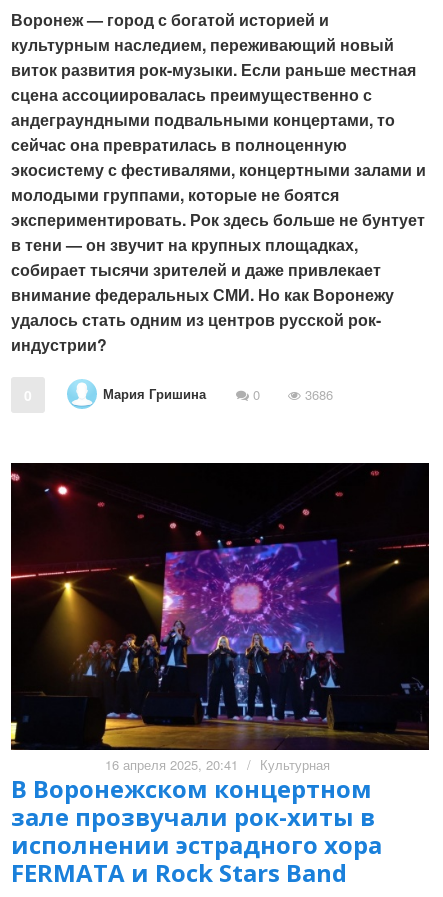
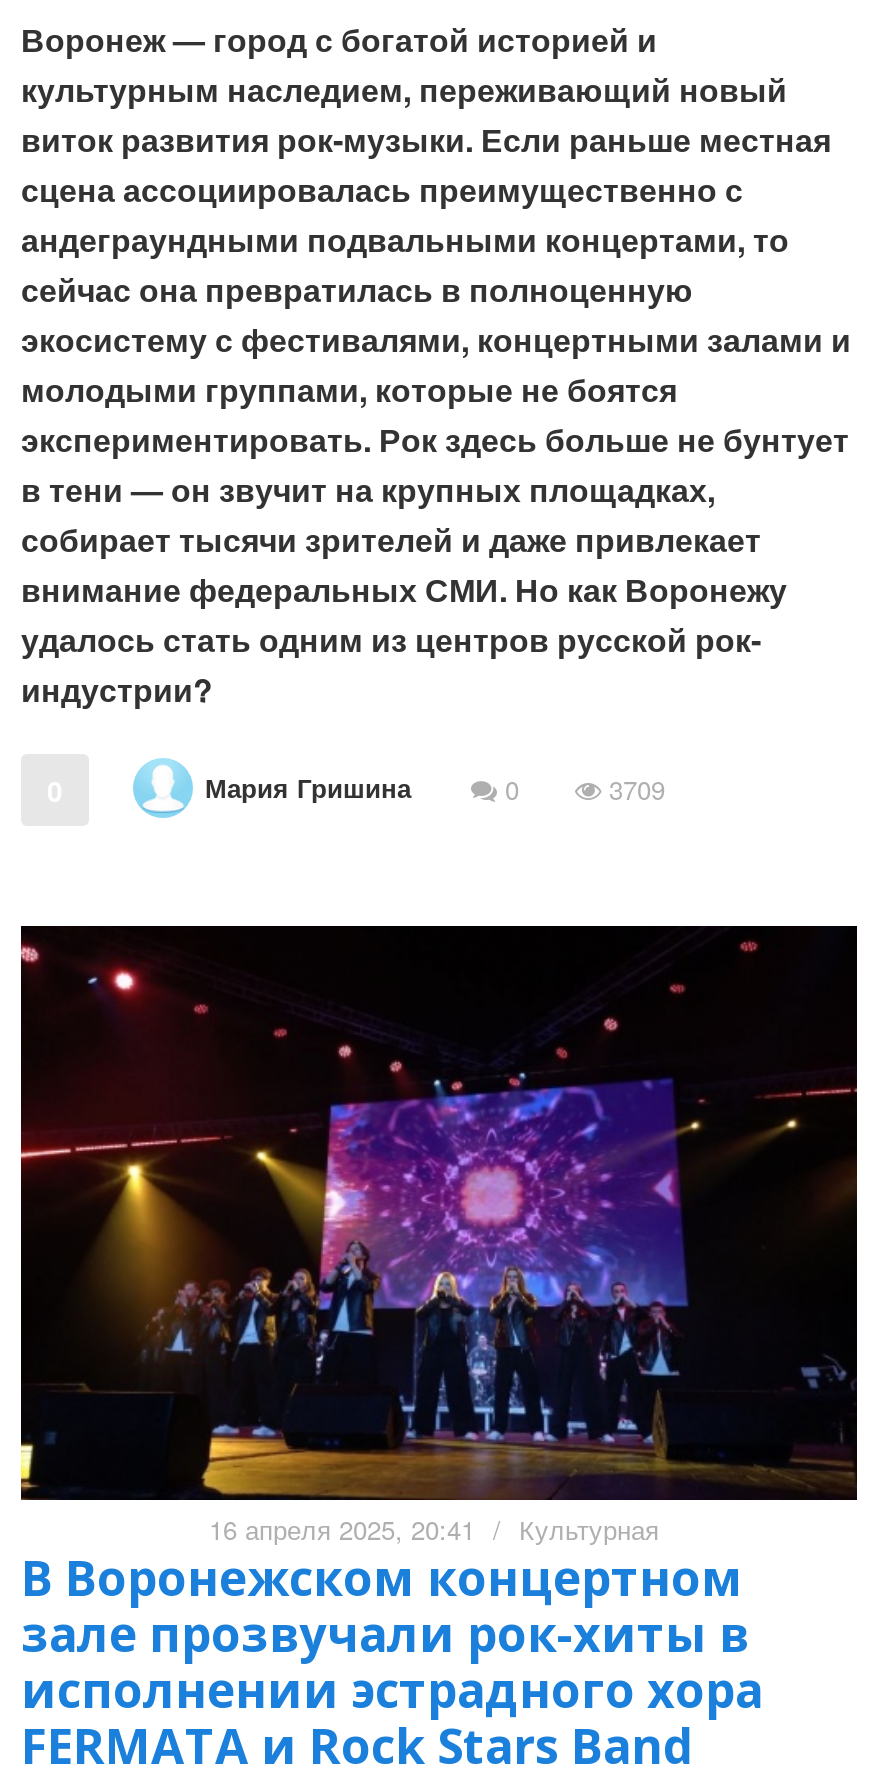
- 3686
+ 3709
